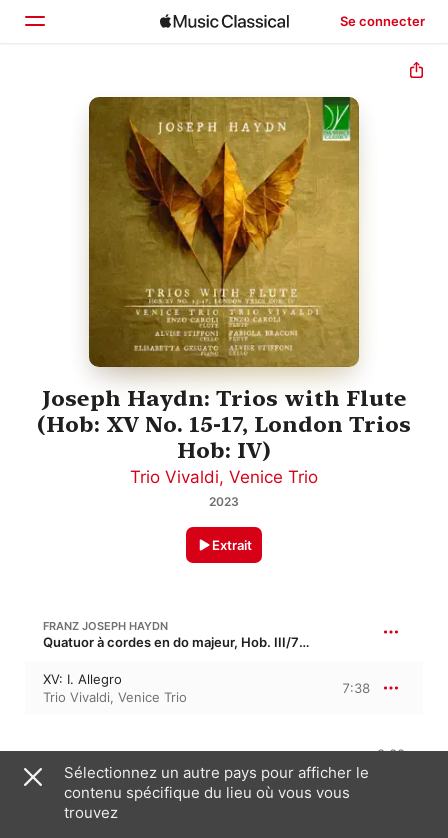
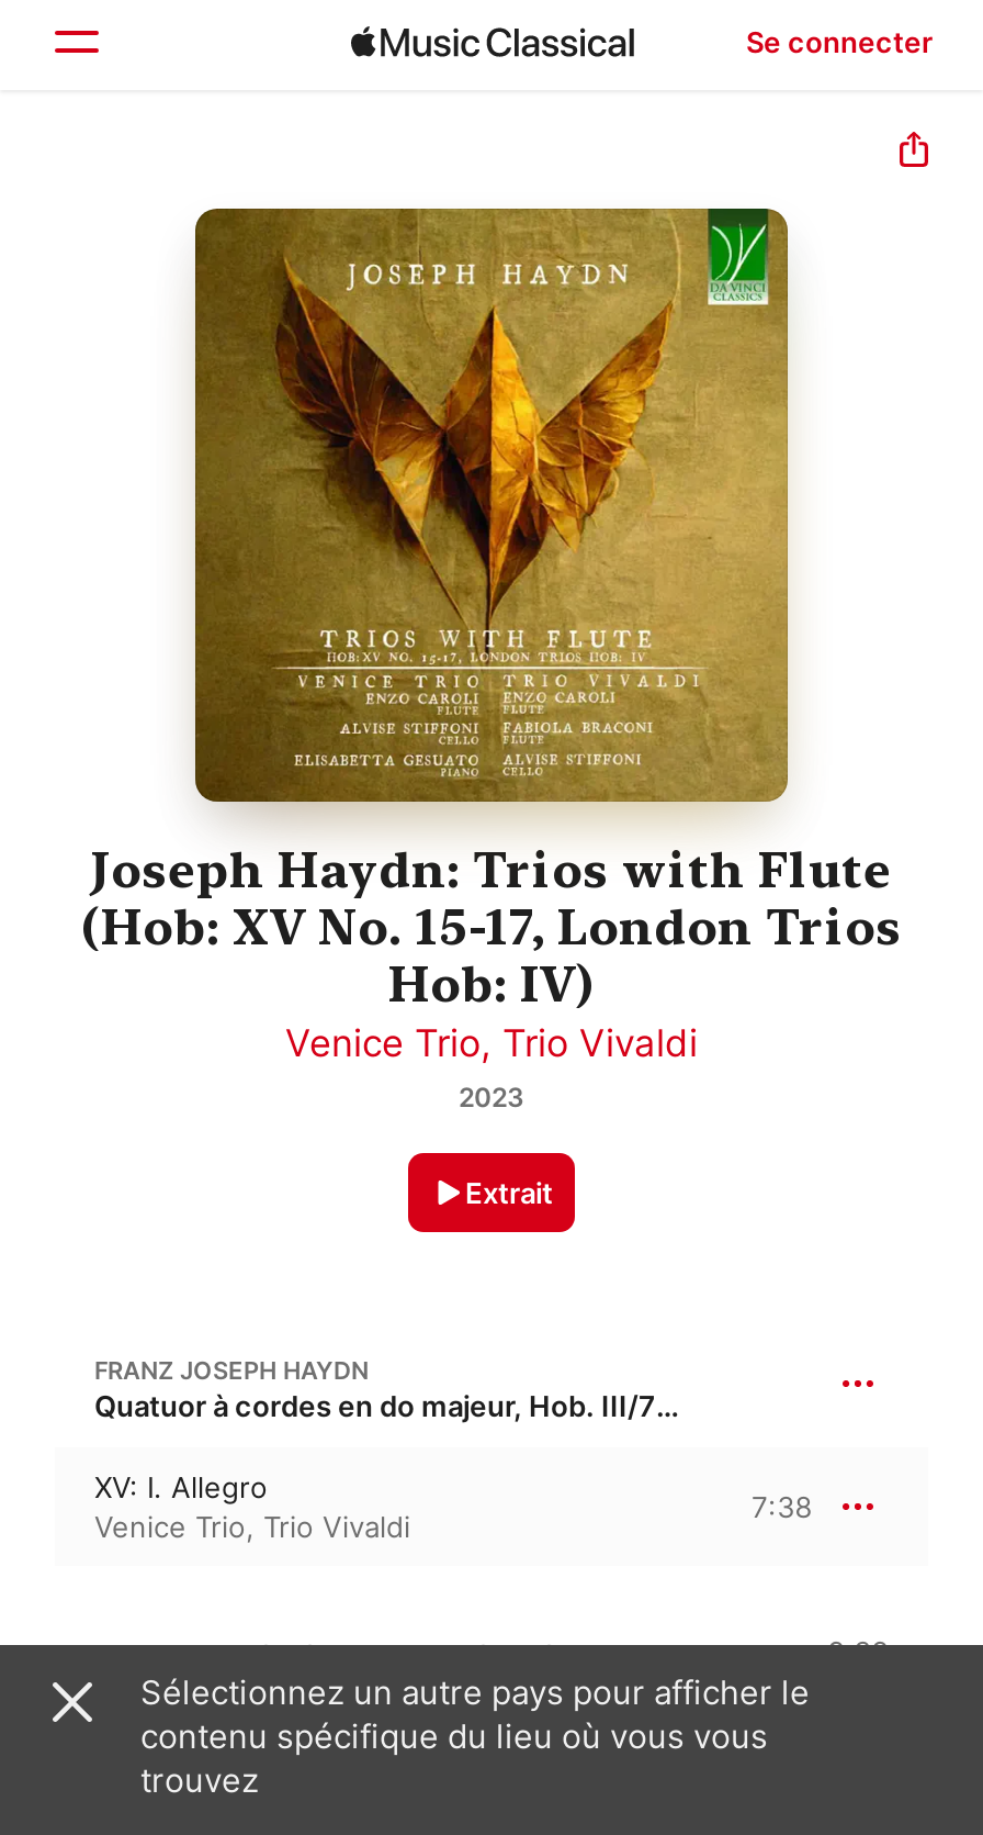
- Trio Vivaldi, Venice Trio
+ Venice Trio, Trio Vivaldi

- Trio Vivaldi, Venice Trio
+ Venice Trio, Trio Vivaldi
